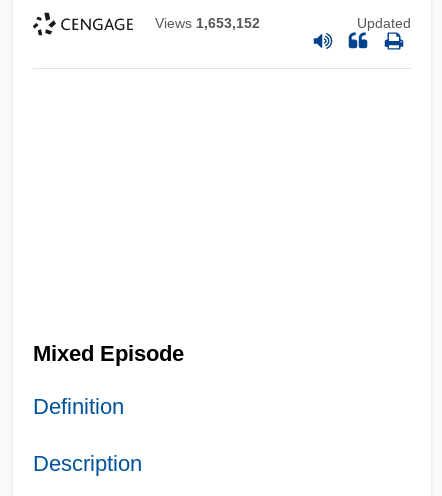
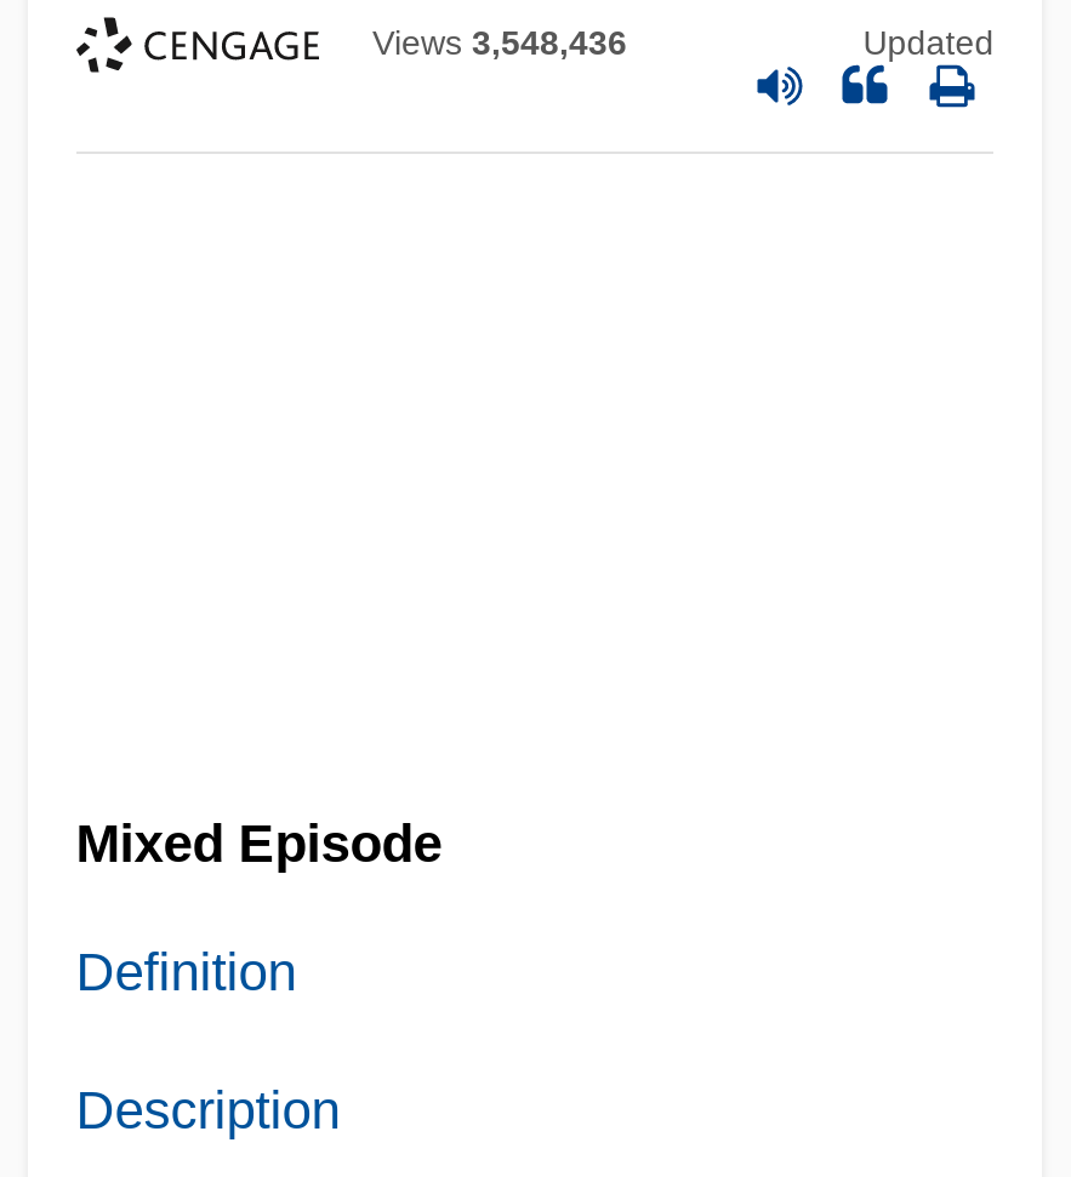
- Views 1,653,152
+ Views 3,548,436
